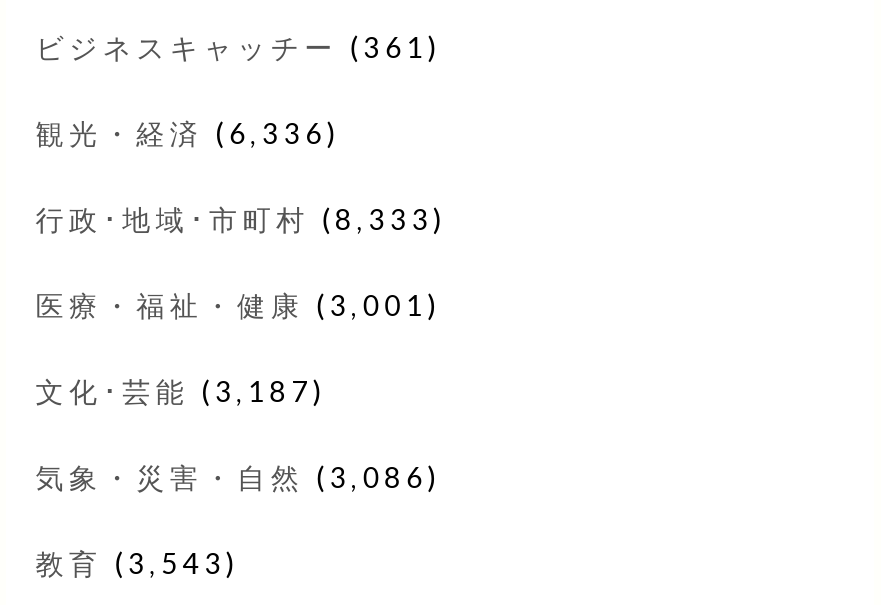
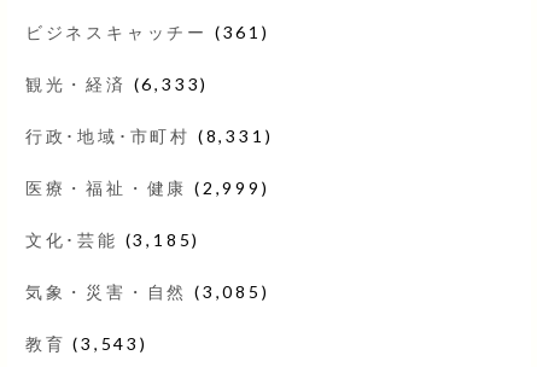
- 観光・経済(6,336)
+ 観光・経済(6,333)

- 行政･地域･市町村(8,333)
+ 行政･地域･市町村(8,331)

- 医療・福祉・健康(3,001)
+ 医療・福祉・健康(2,999)

- 文化･芸能(3,187)
+ 文化･芸能(3,185)

- 気象・災害・自然(3,086)
+ 気象・災害・自然(3,085)
